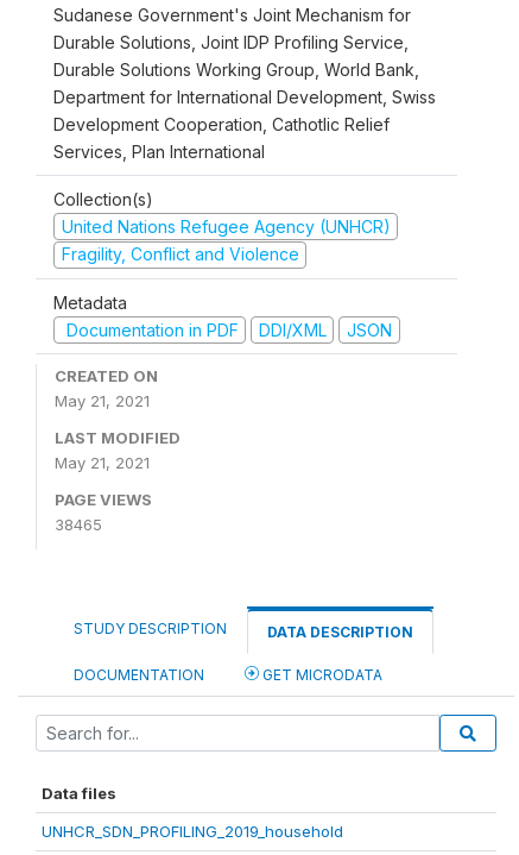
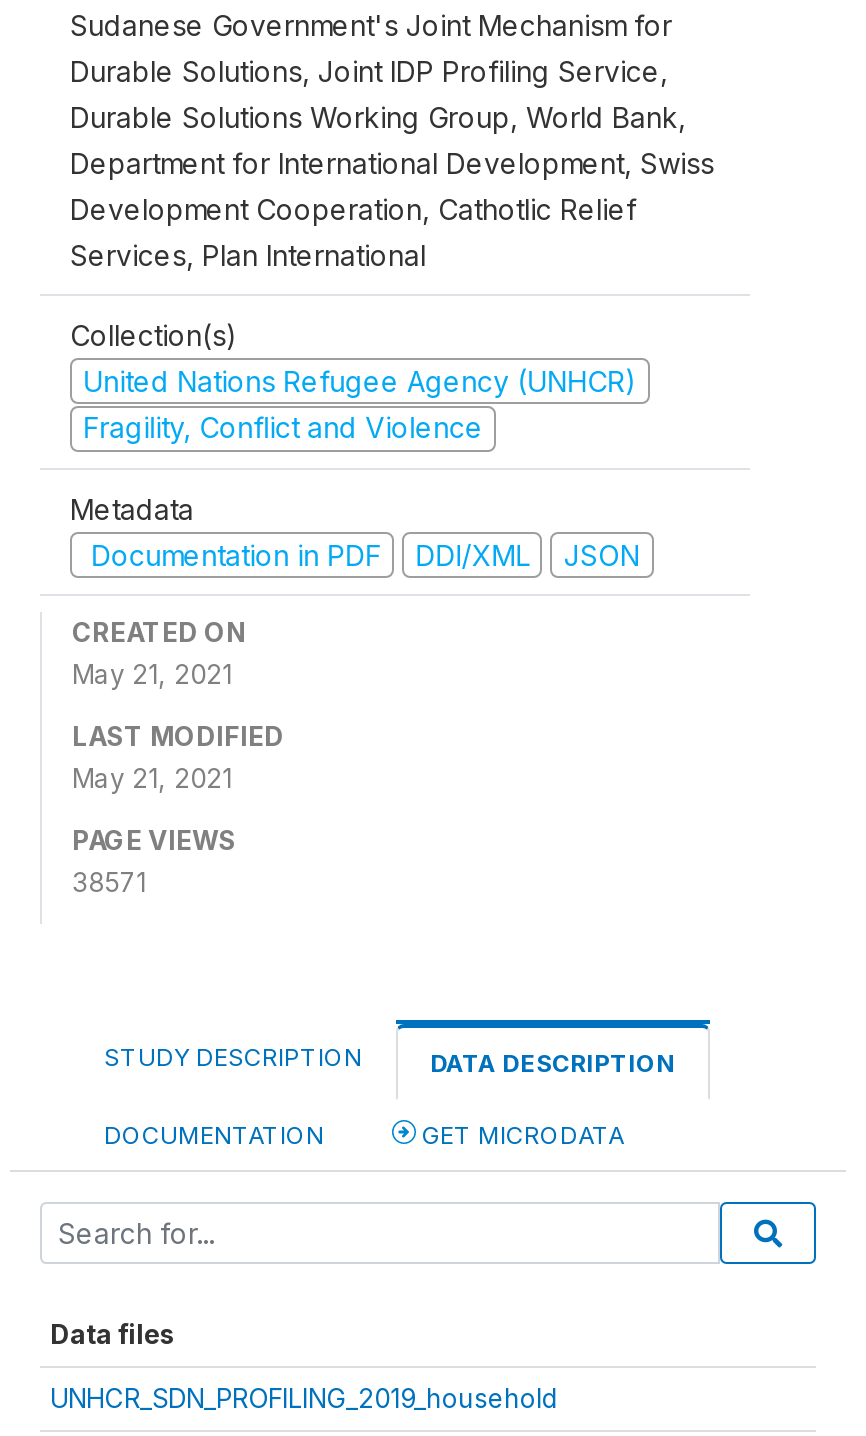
- 38465
+ 38571
